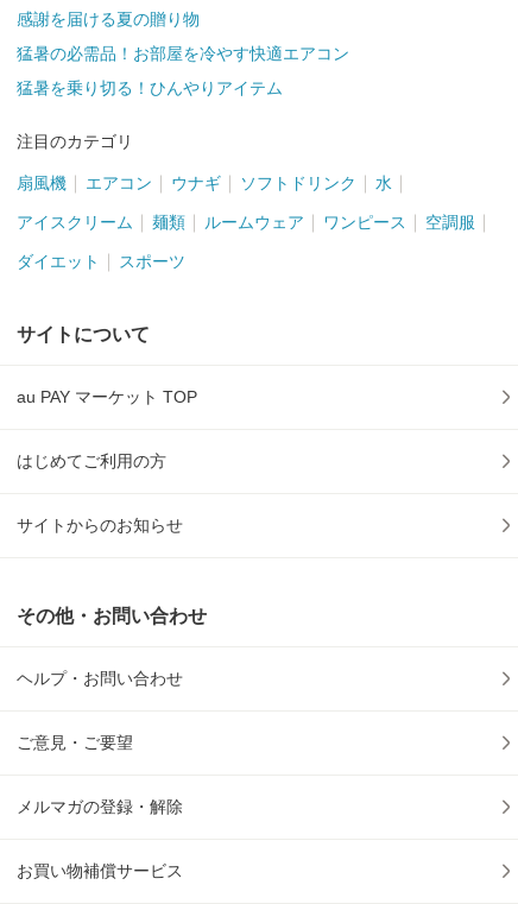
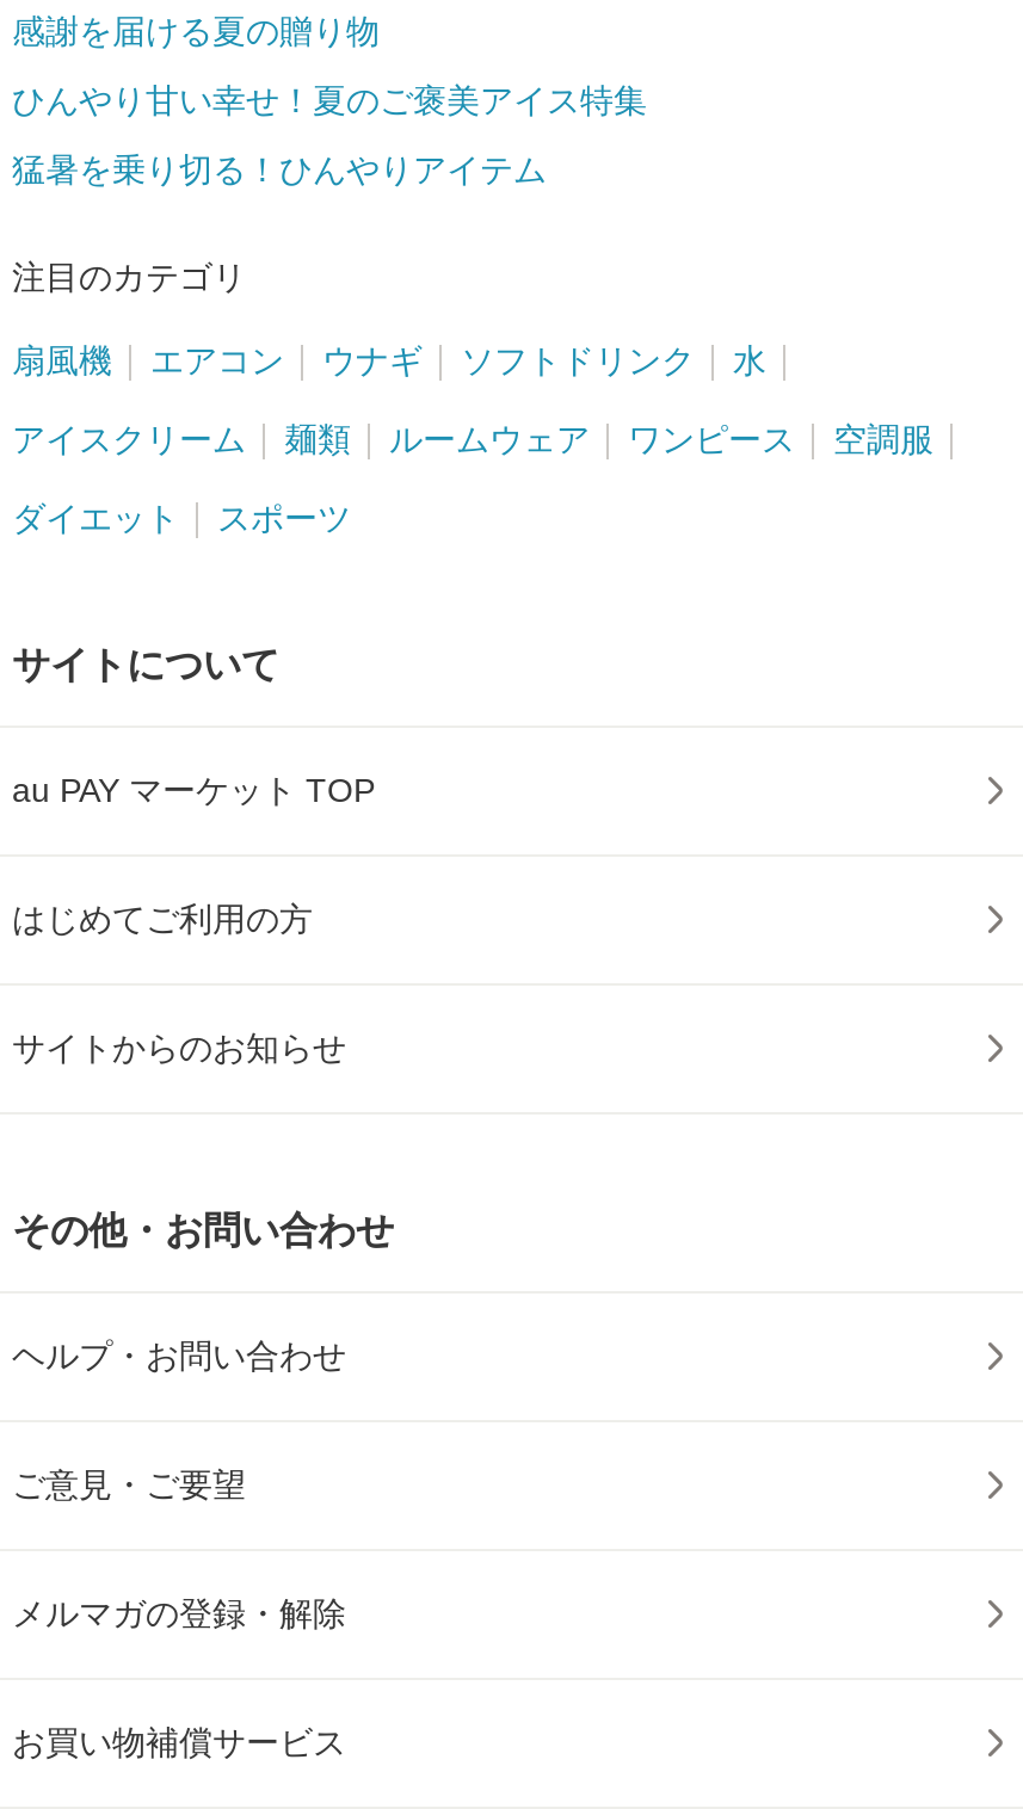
- 猛暑の必需品！お部屋を冷やす快適エアコン
+ ひんやり甘い幸せ！夏のご褒美アイス特集
